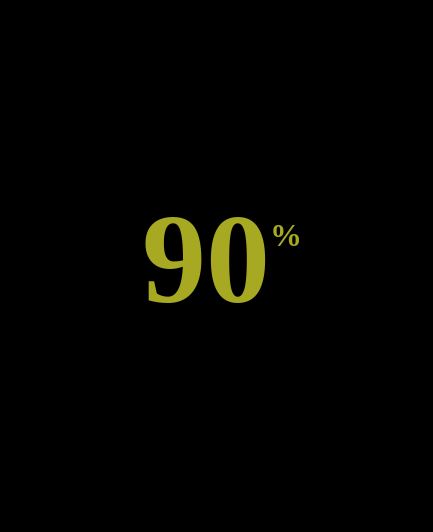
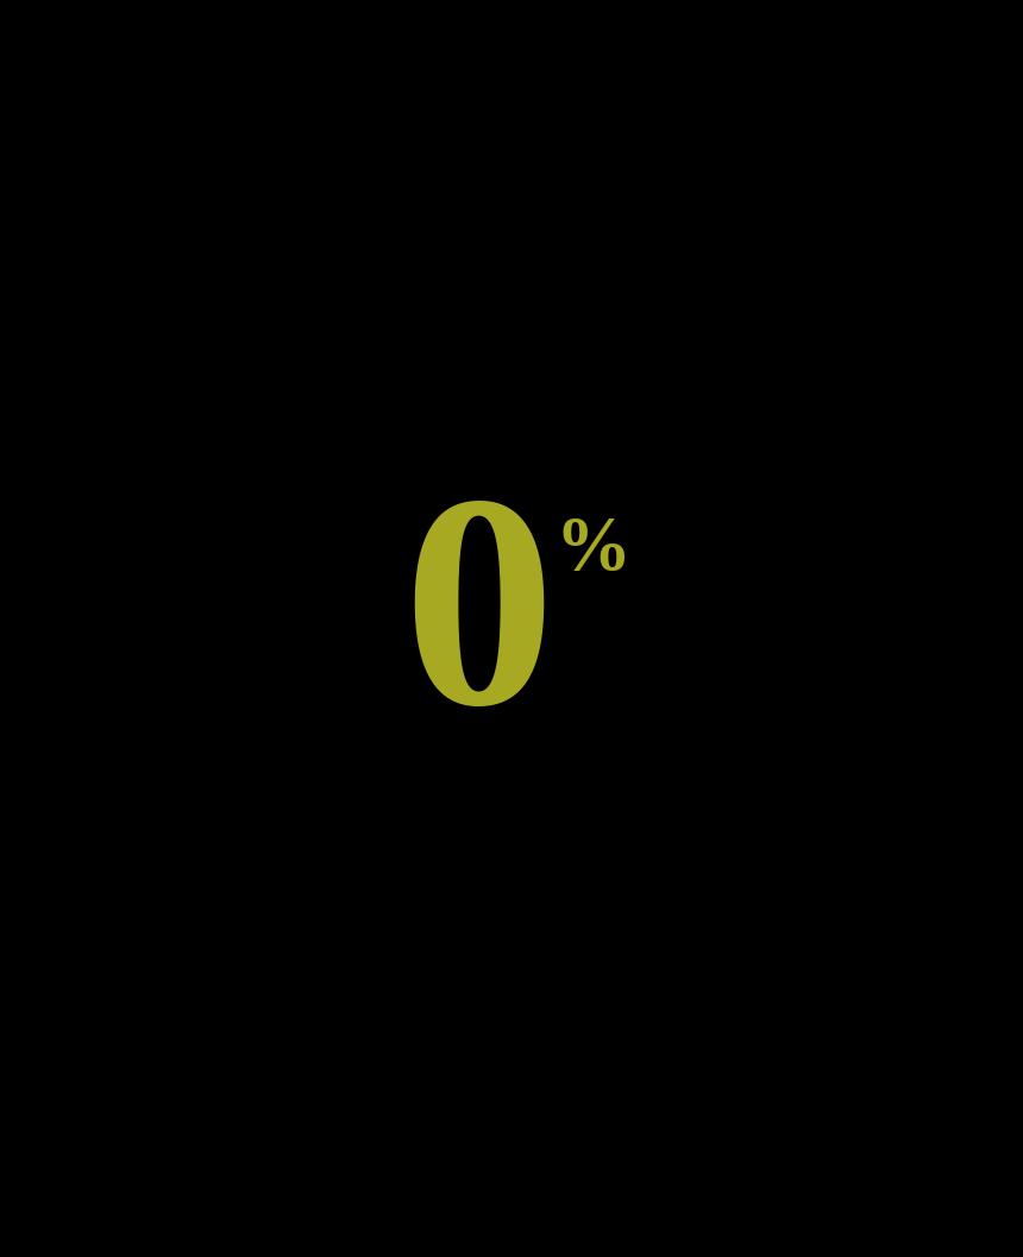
- 90%
+ 0%
